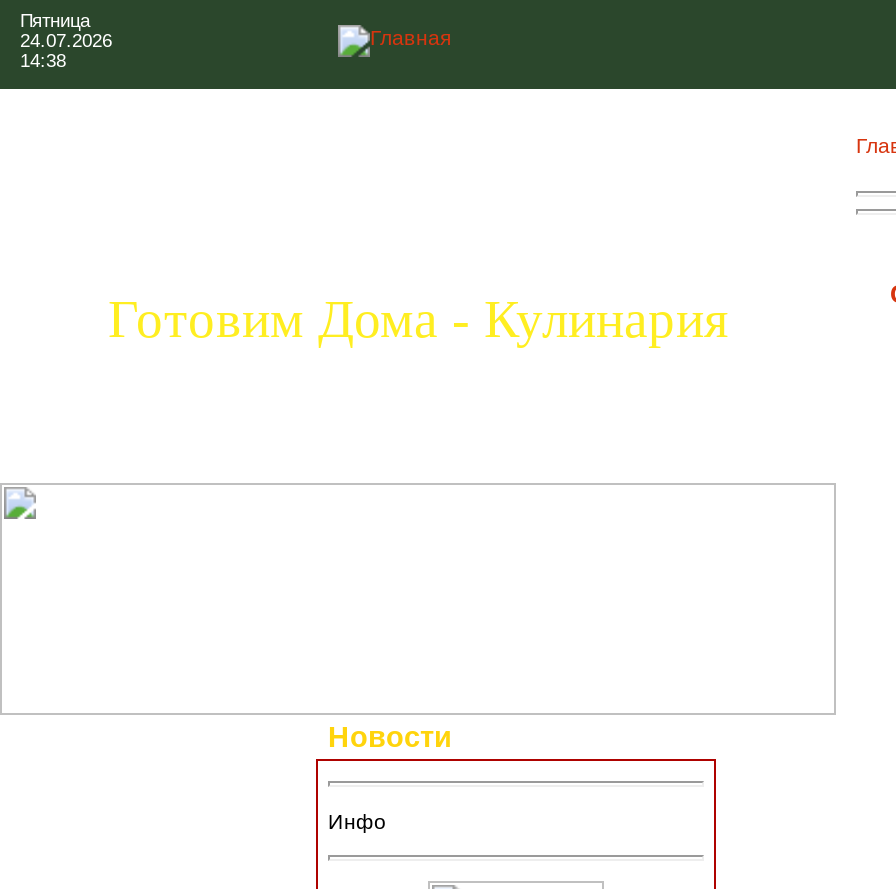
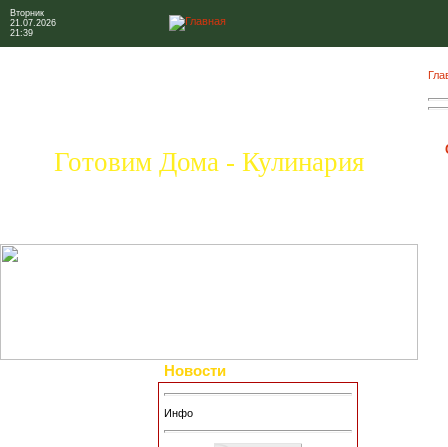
- Пятница
- 24.07.2026
- 14:38
+ Вторник
+ 21.07.2026
+ 21:39
